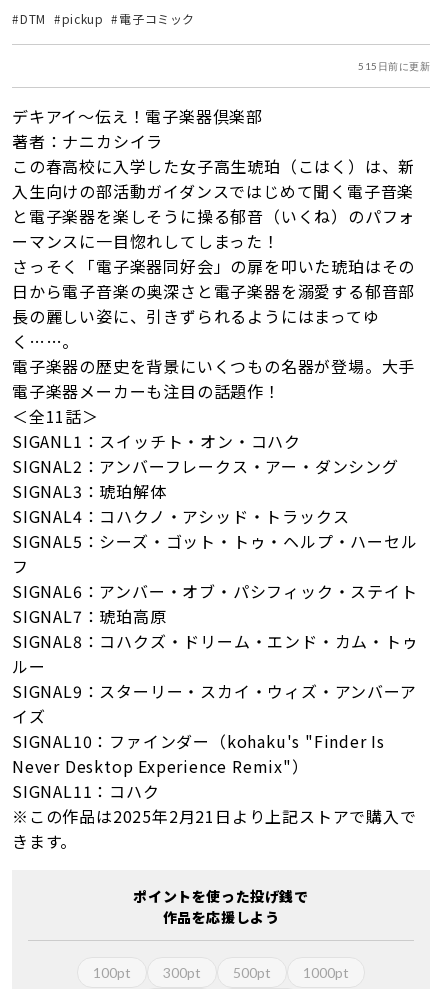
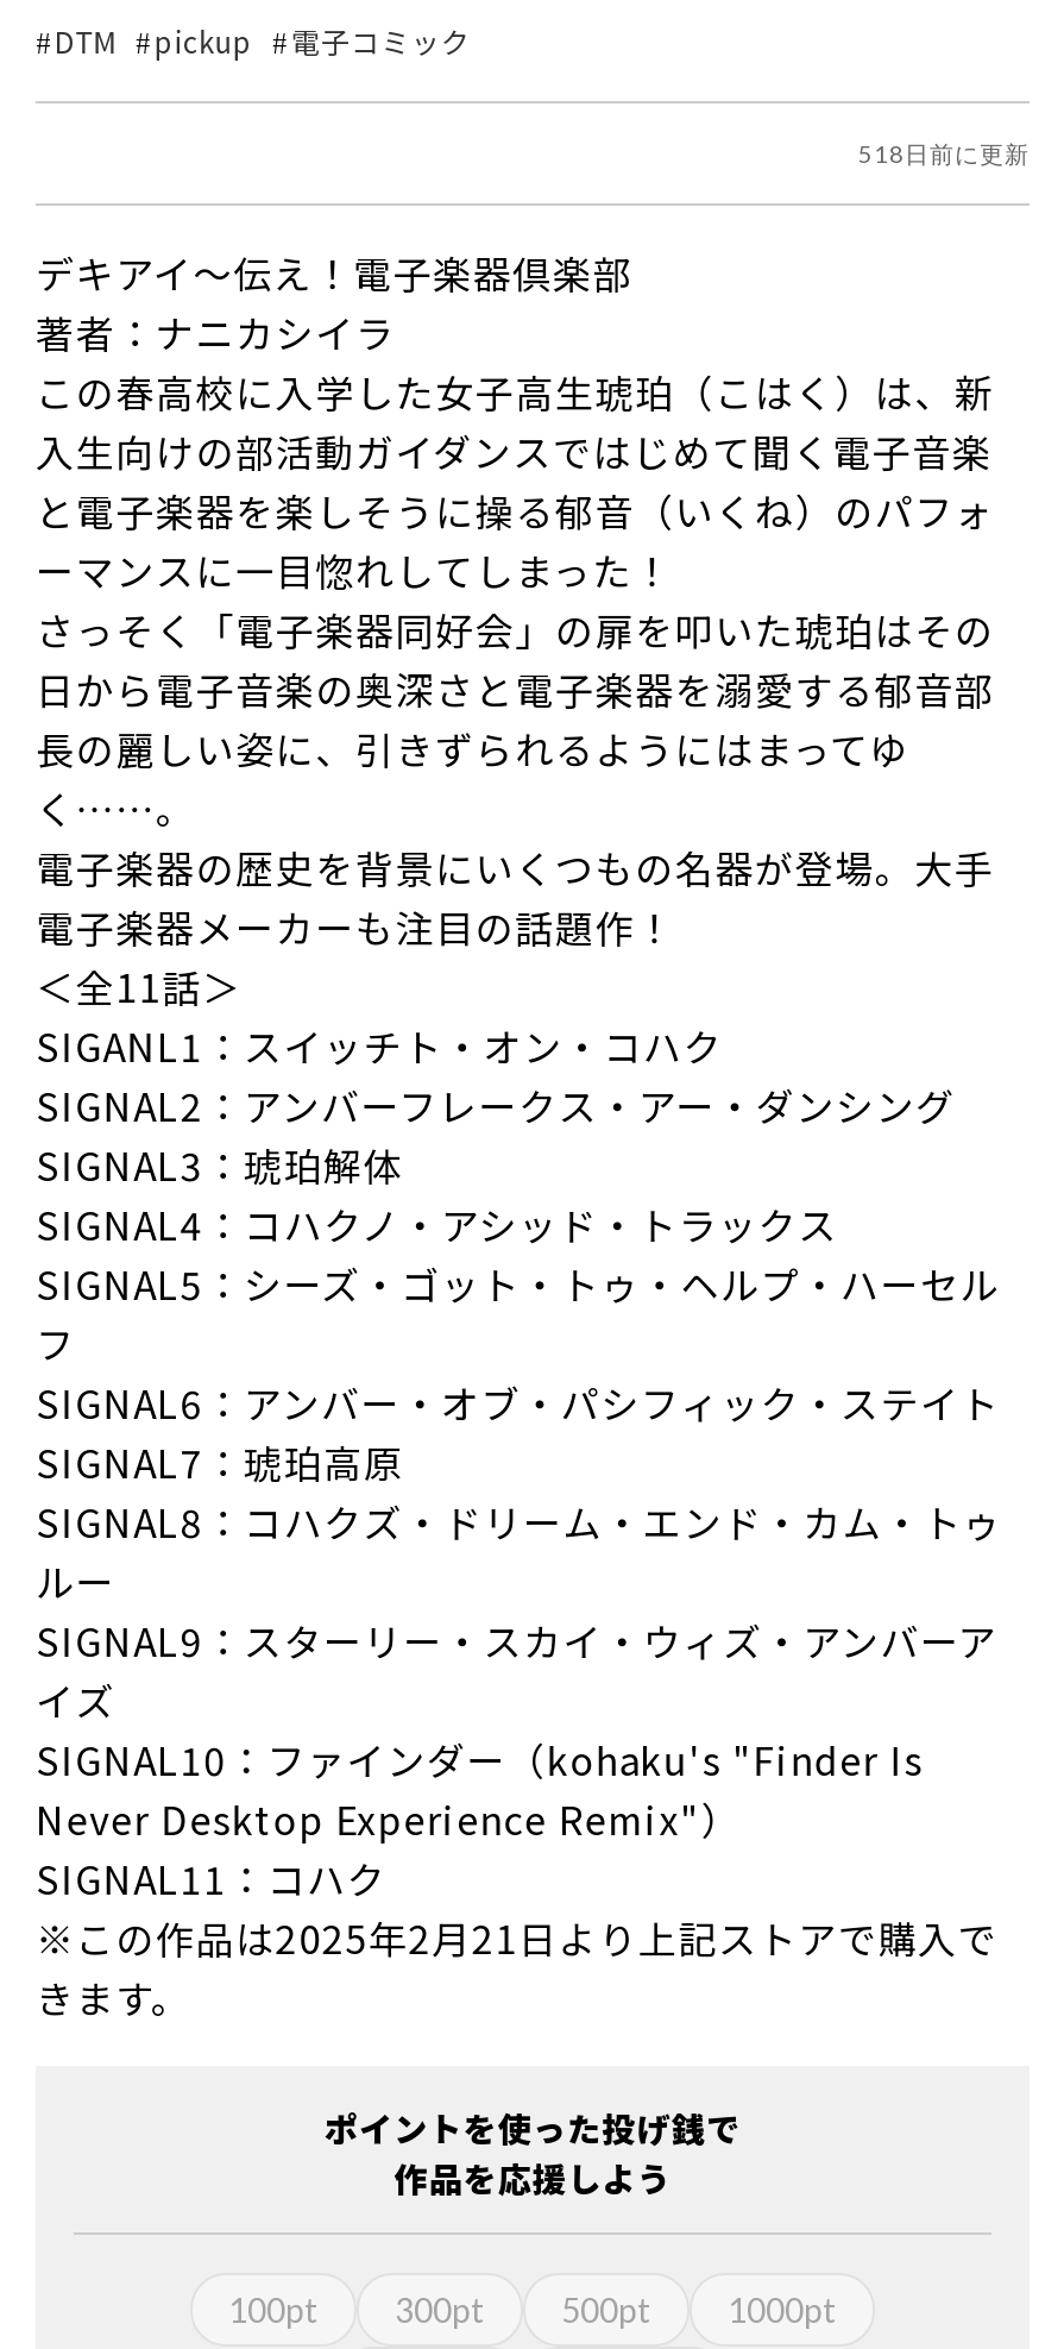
- 515日前に更新
+ 518日前に更新
